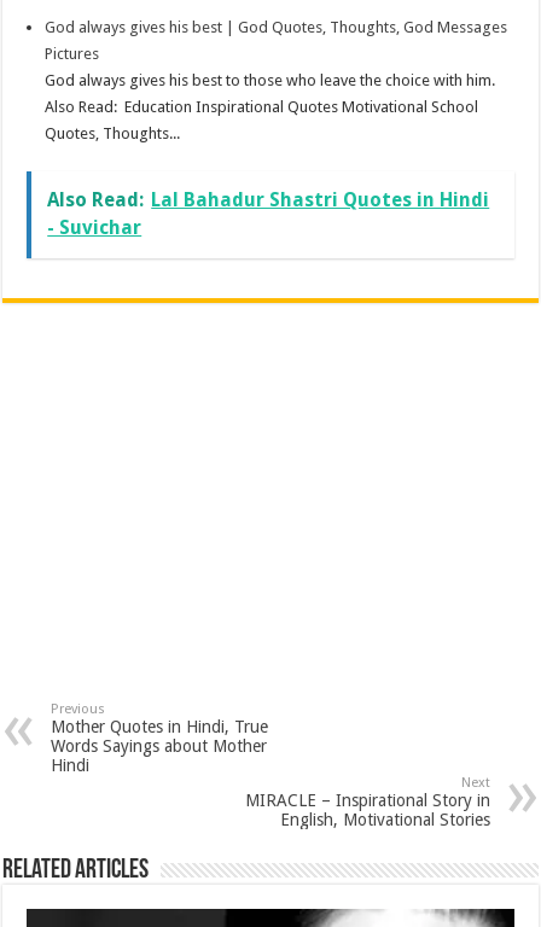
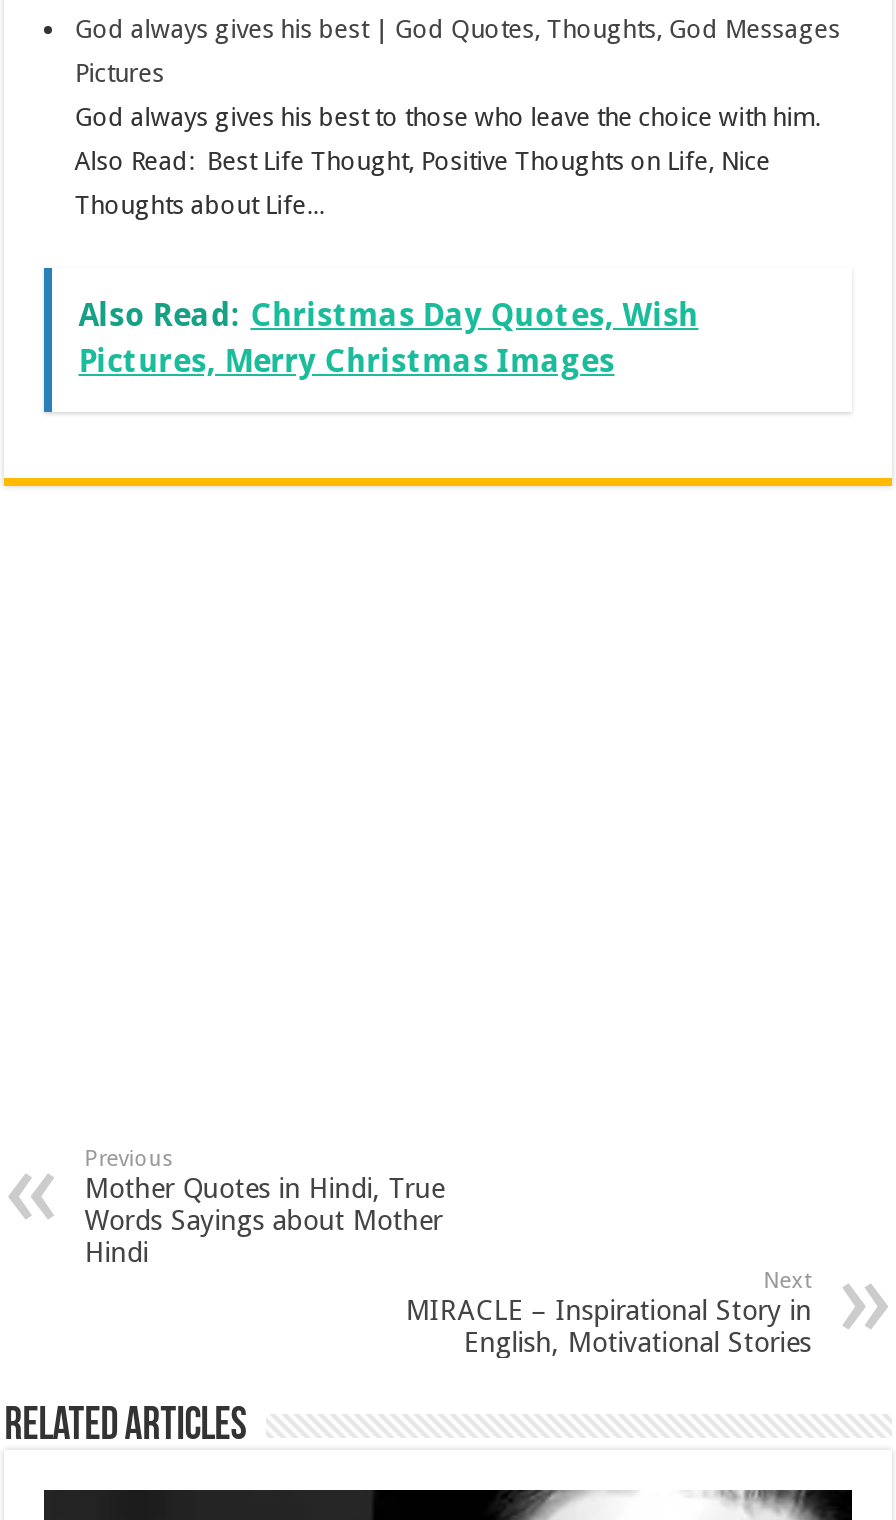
- Also Read: Education Inspirational Quotes Motivational School
+ Also Read: Best Life Thought, Positive Thoughts on Life, Nice

- Quotes, Thoughts...
+ Thoughts about Life...

- Also Read: Lal Bahadur Shastri Quotes in Hindi
- - Suvichar
+ Also Read: Christmas Day Quotes, Wish
+ Pictures, Merry Christmas Images
